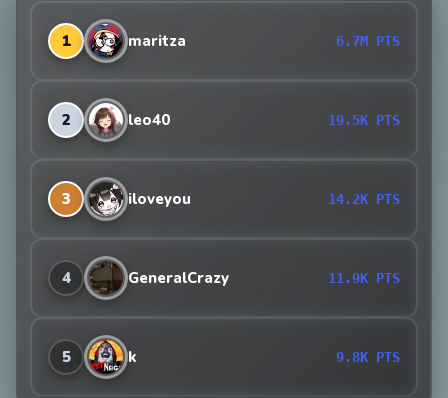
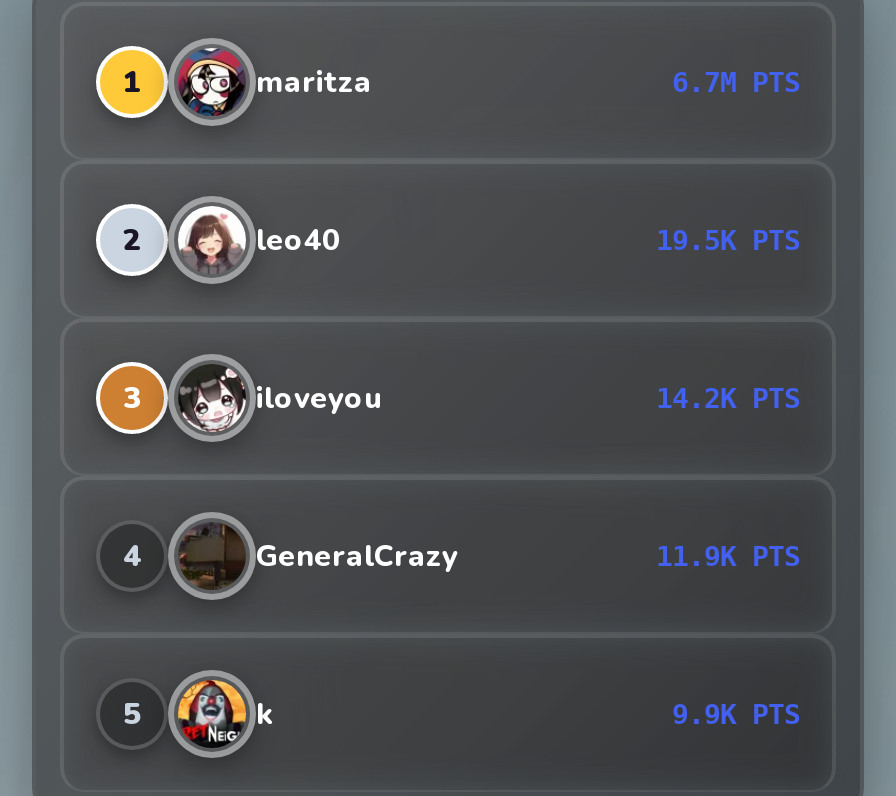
- 9.8K PTS
+ 9.9K PTS
